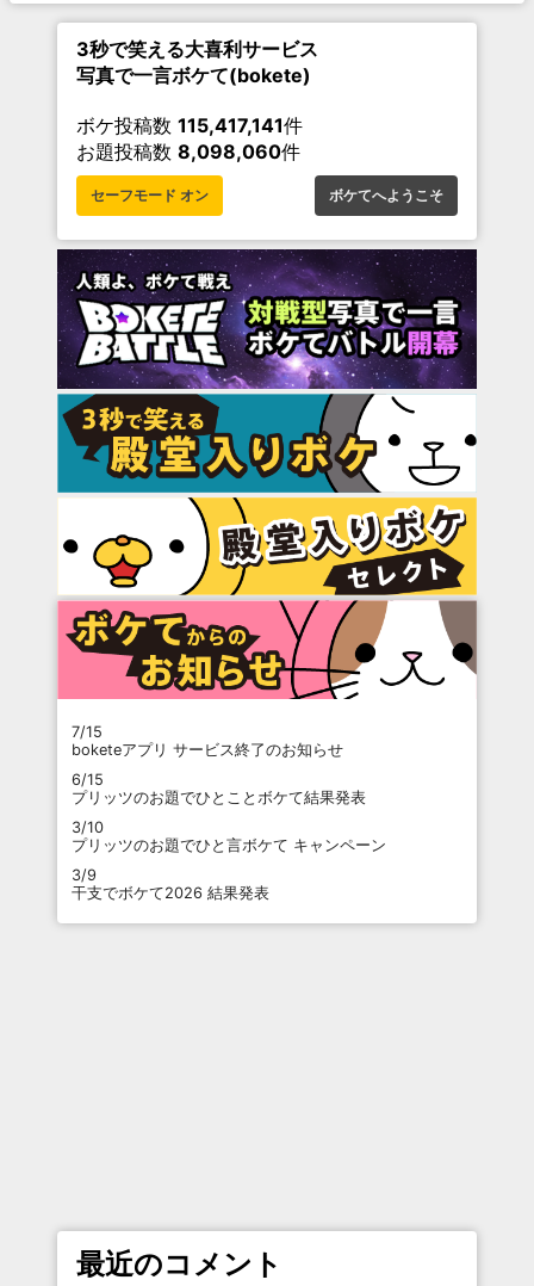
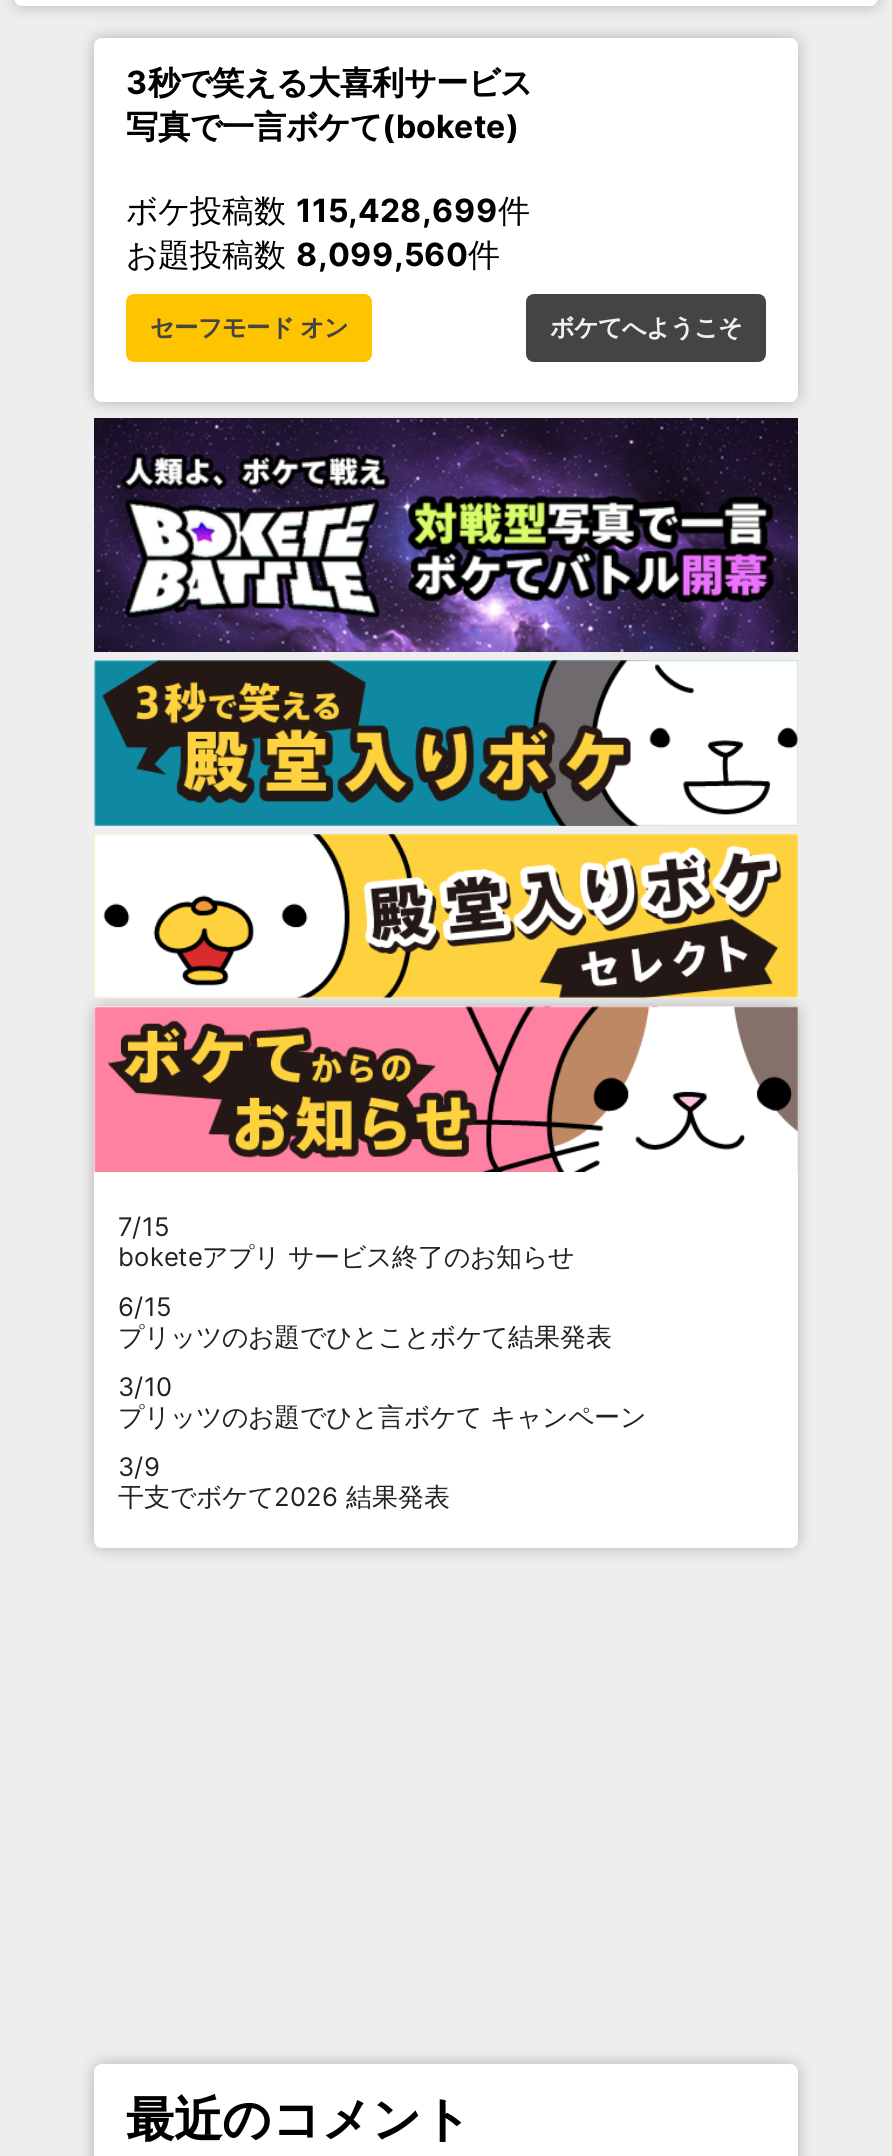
- ボケ投稿数115,417,141件
+ ボケ投稿数115,428,699件

- お題投稿数8,098,060件
+ お題投稿数8,099,560件
